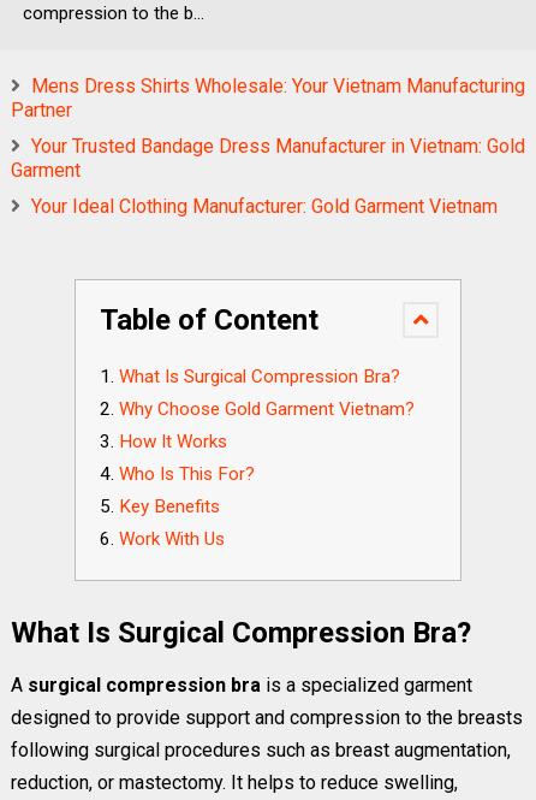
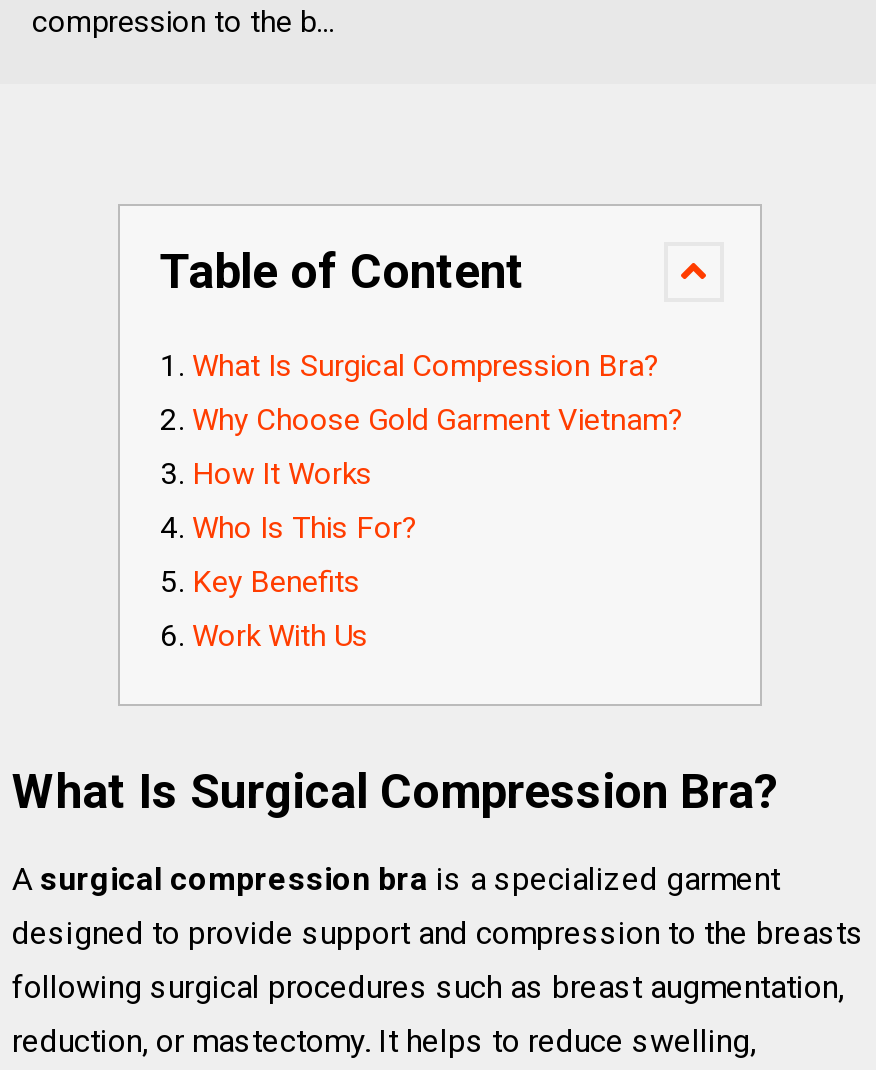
- Mens Dress Shirts Wholesale: Your Vietnam Manufacturing
- Partner
- Your Trusted Bandage Dress Manufacturer in Vietnam: Gold
- Garment
- Your Ideal Clothing Manufacturer: Gold Garment Vietnam
